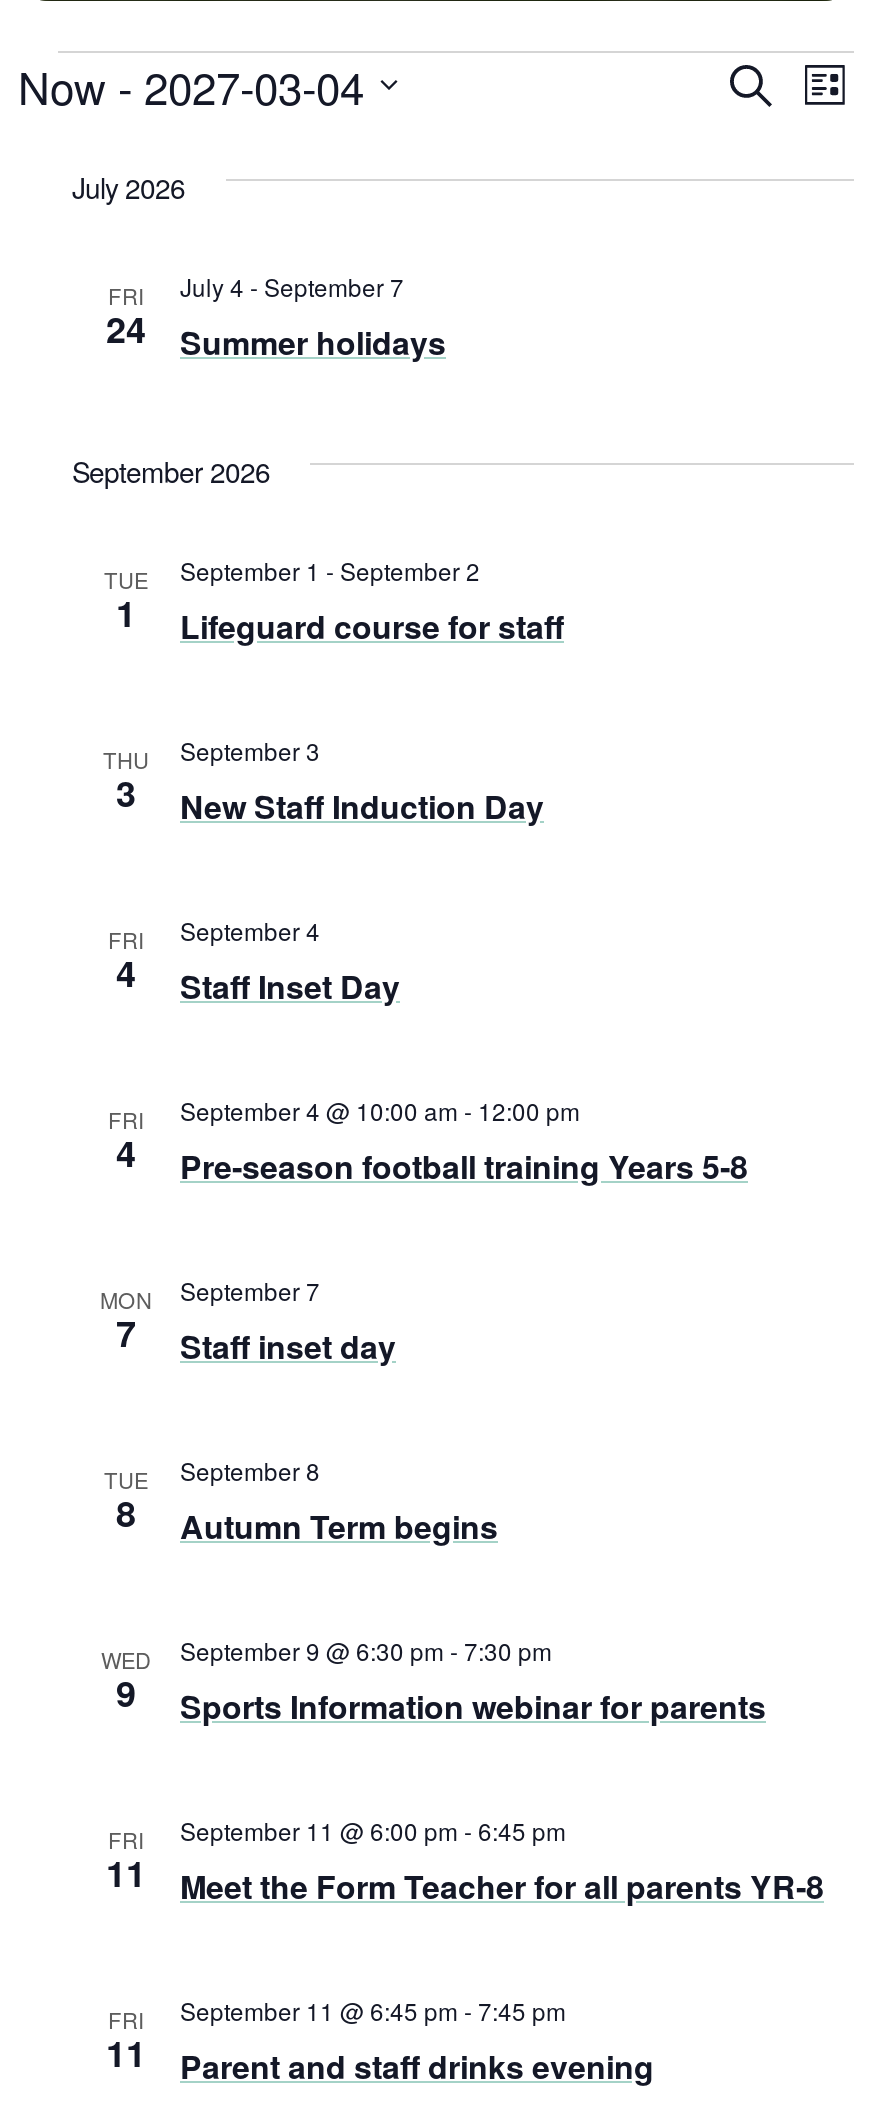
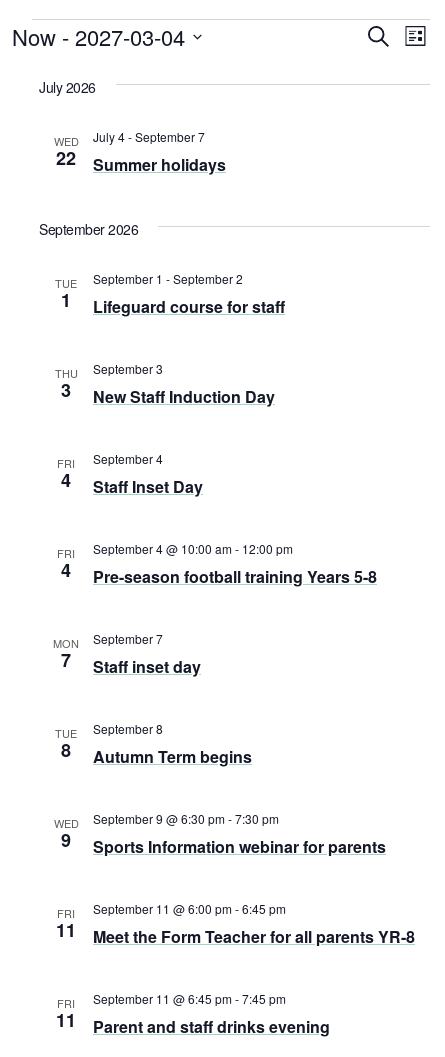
- FRI
- 24
+ WED
+ 22
